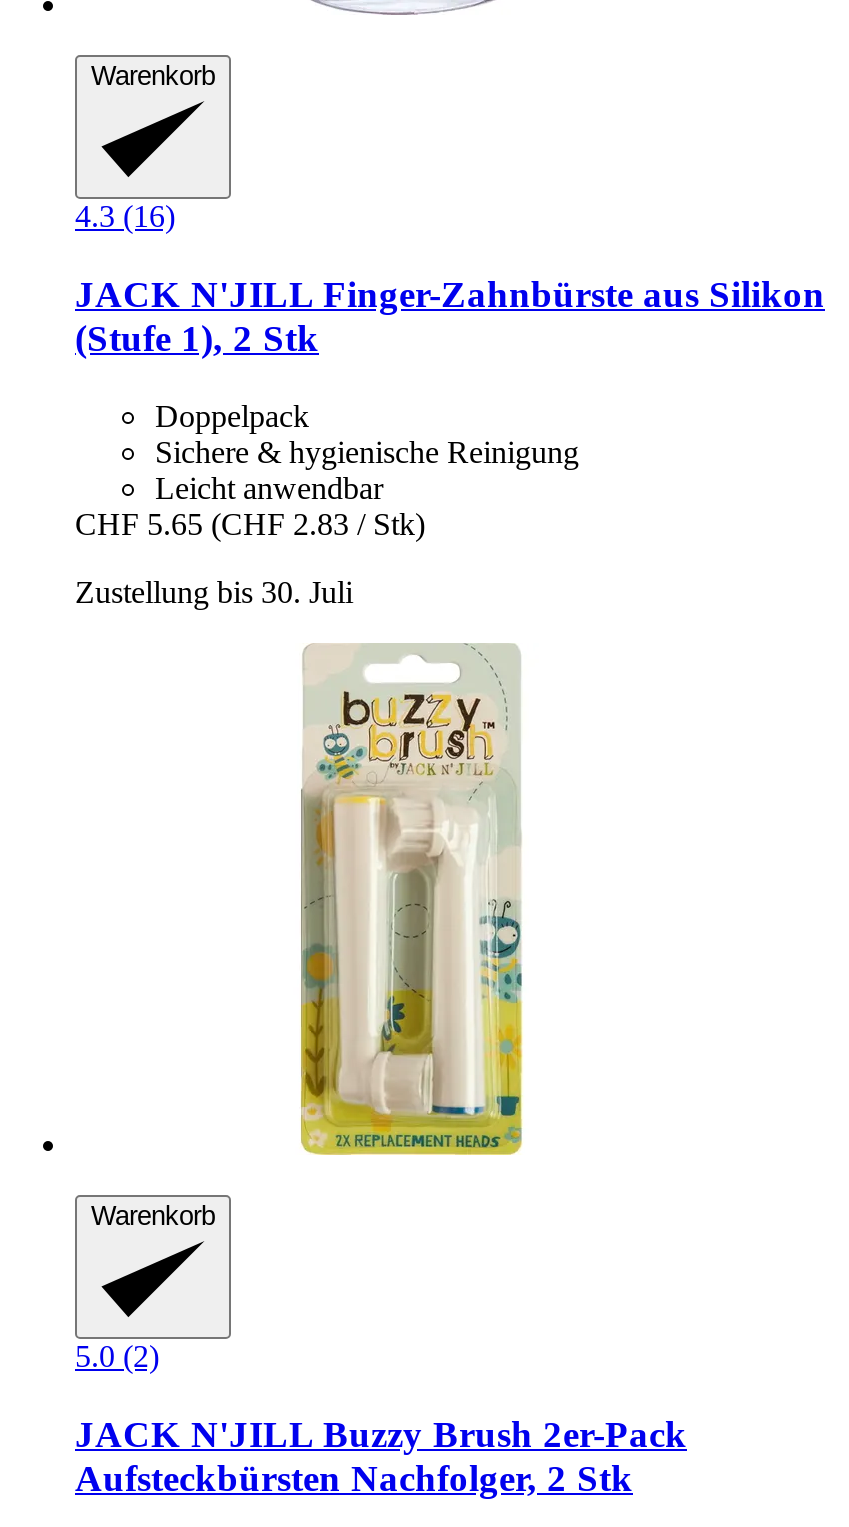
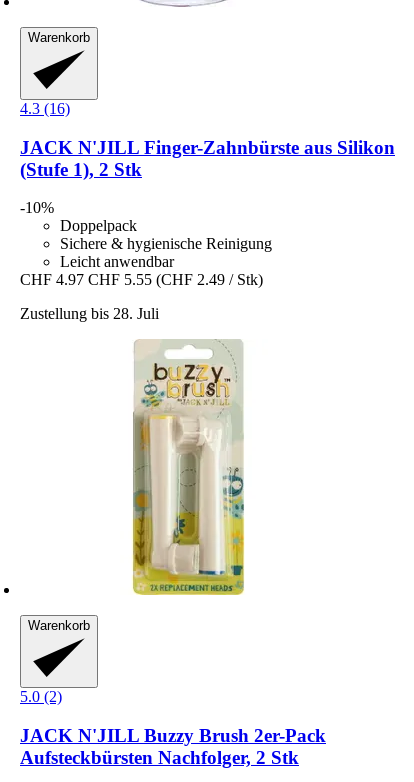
+ -10%

- CHF 5.65 (CHF 2.83 / Stk)
+ CHF 4.97 CHF 5.55 (CHF 2.49 / Stk)

- Zustellung bis 30. Juli
+ Zustellung bis 28. Juli
